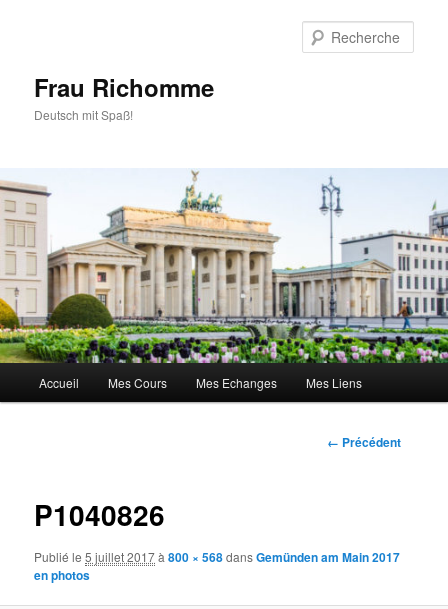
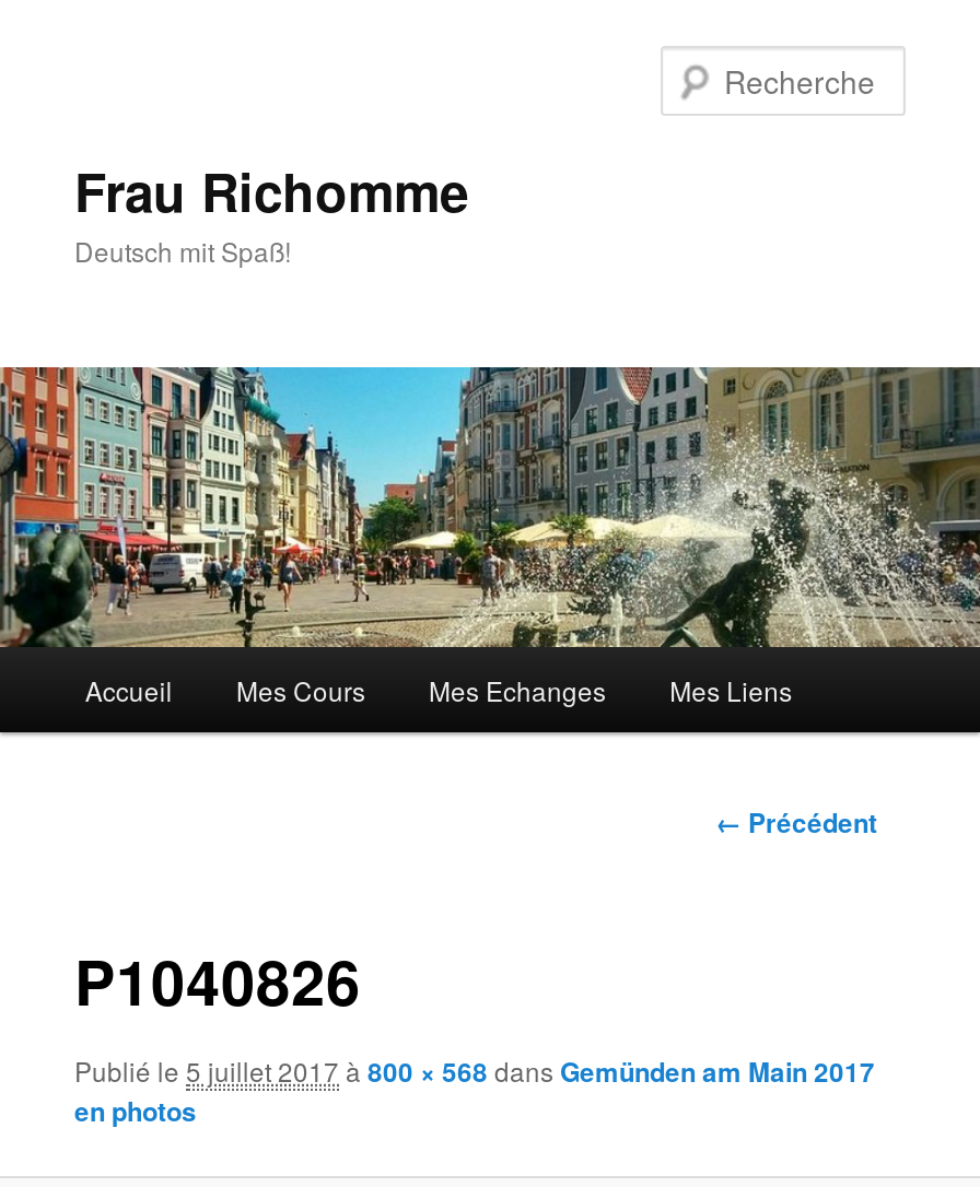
- [image]
+ [image]
